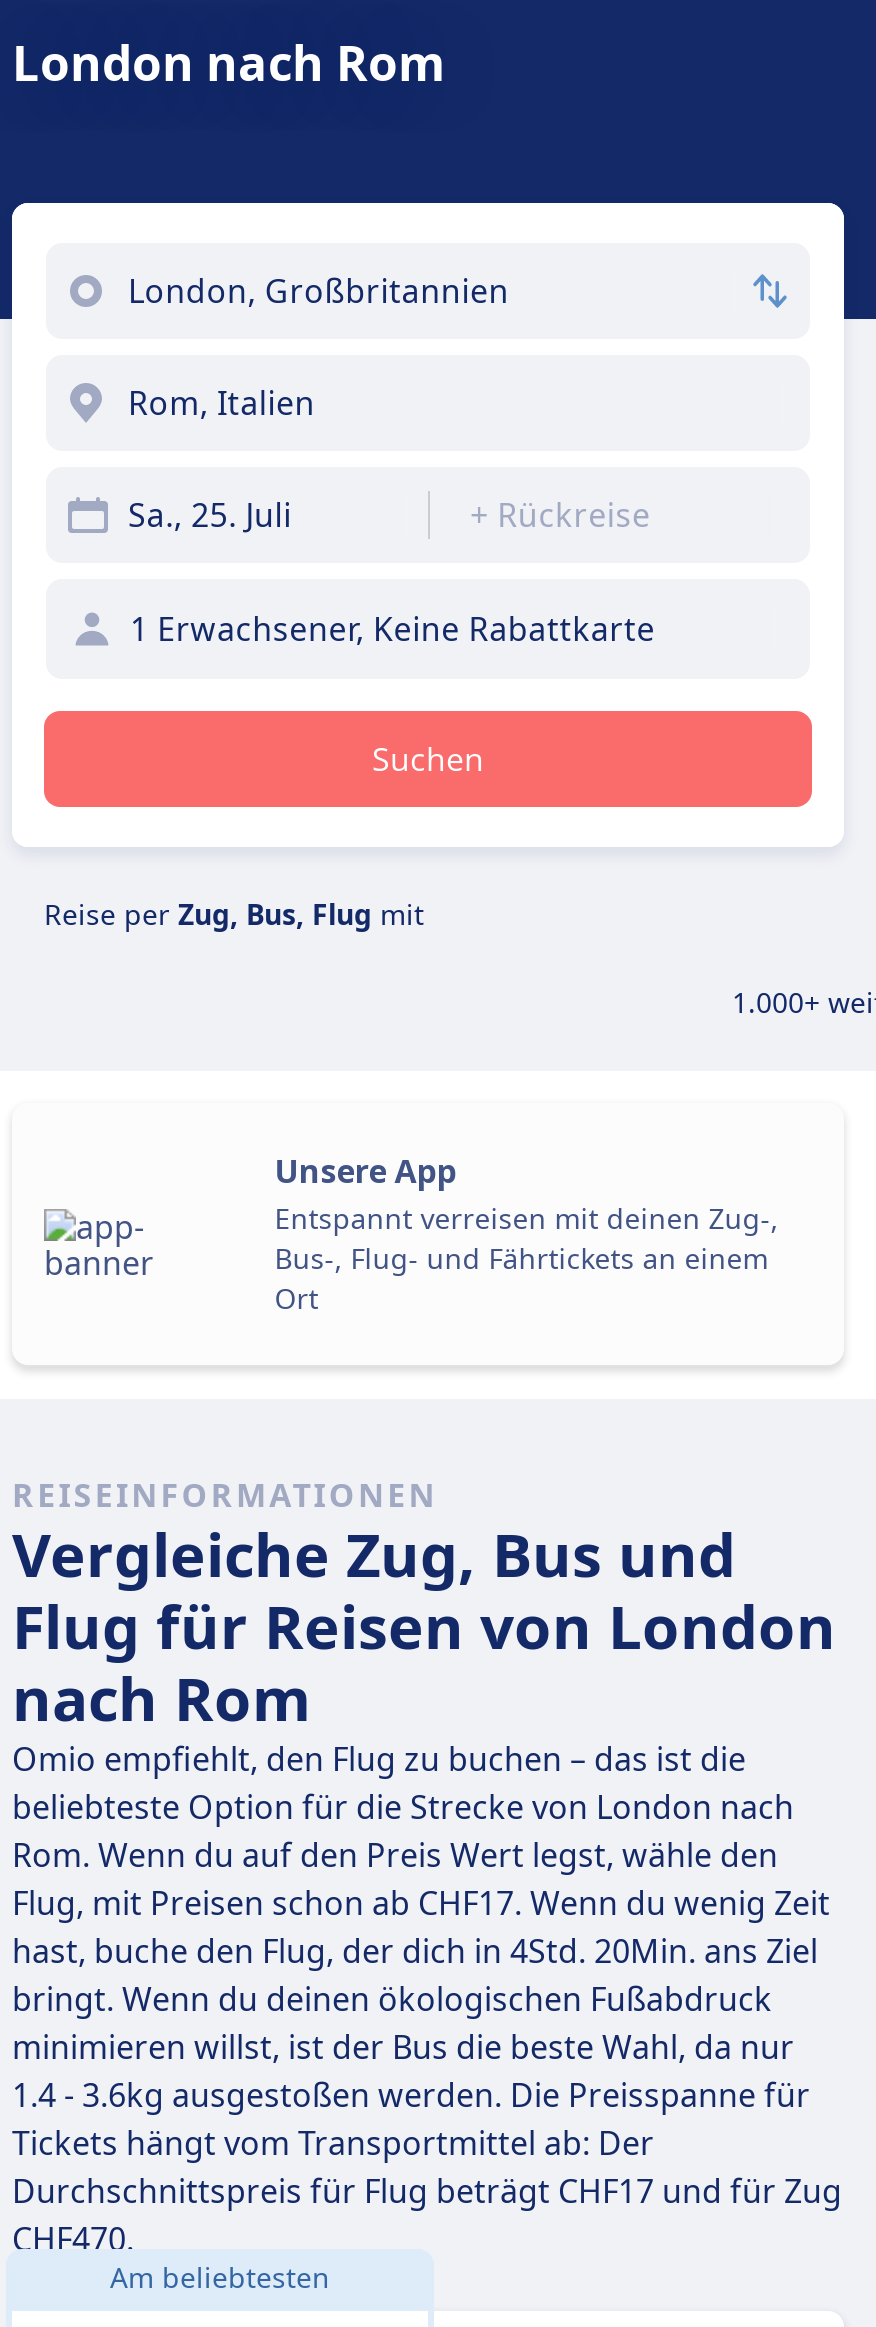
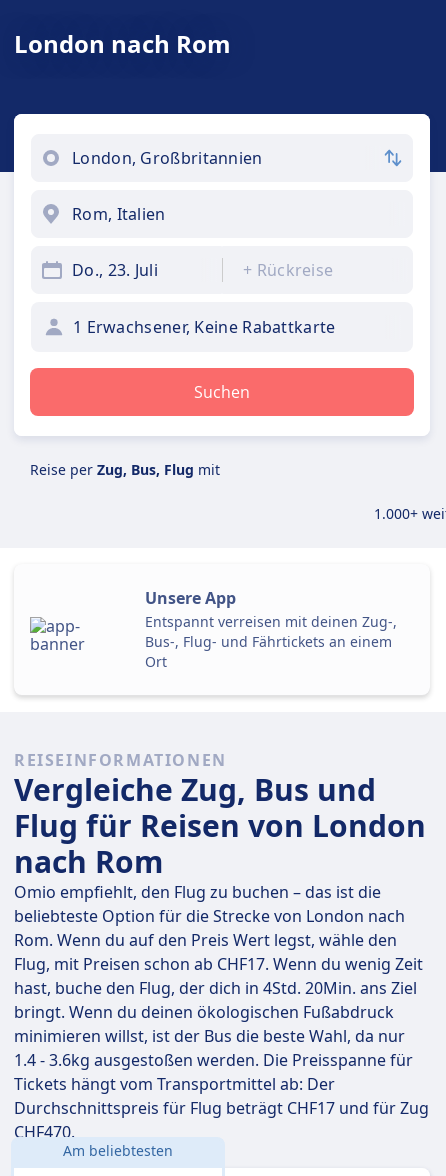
- Sa., 25. Juli
+ Do., 23. Juli
